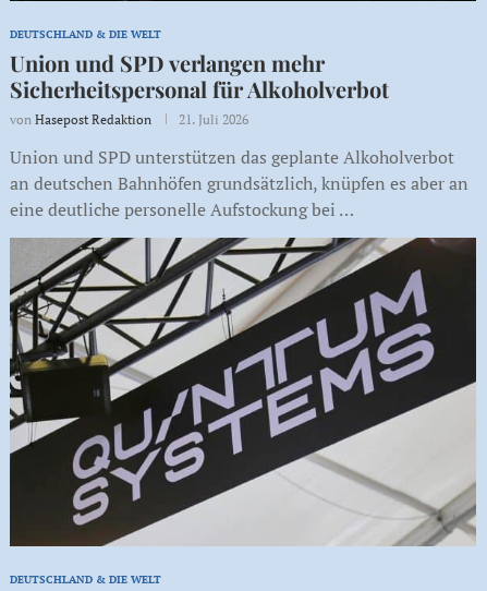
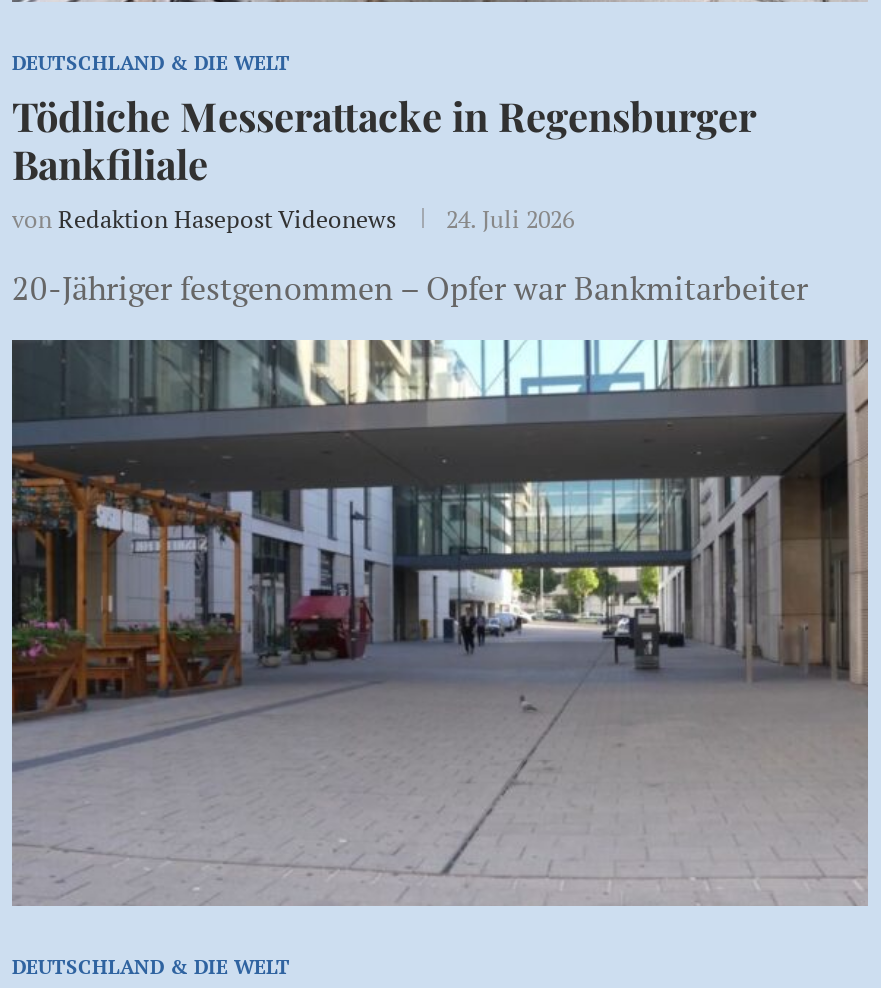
- Union und SPD verlangen mehr
- Sicherheitspersonal für Alkoholverbot
- von Hasepost Redaktion
- 21. Juli 2026
+ Tödliche Messerattacke in Regensburger
+ Bankfiliale
+ von Redaktion Hasepost Videonews
+ 24. Juli 2026

- Union und SPD unterstützen das geplante Alkoholverbot
- an deutschen Bahnhöfen grundsätzlich, knüpfen es aber an
- eine deutliche personelle Aufstockung bei …
+ 20-Jähriger festgenommen – Opfer war Bankmitarbeiter

- [image]
+ [image]
